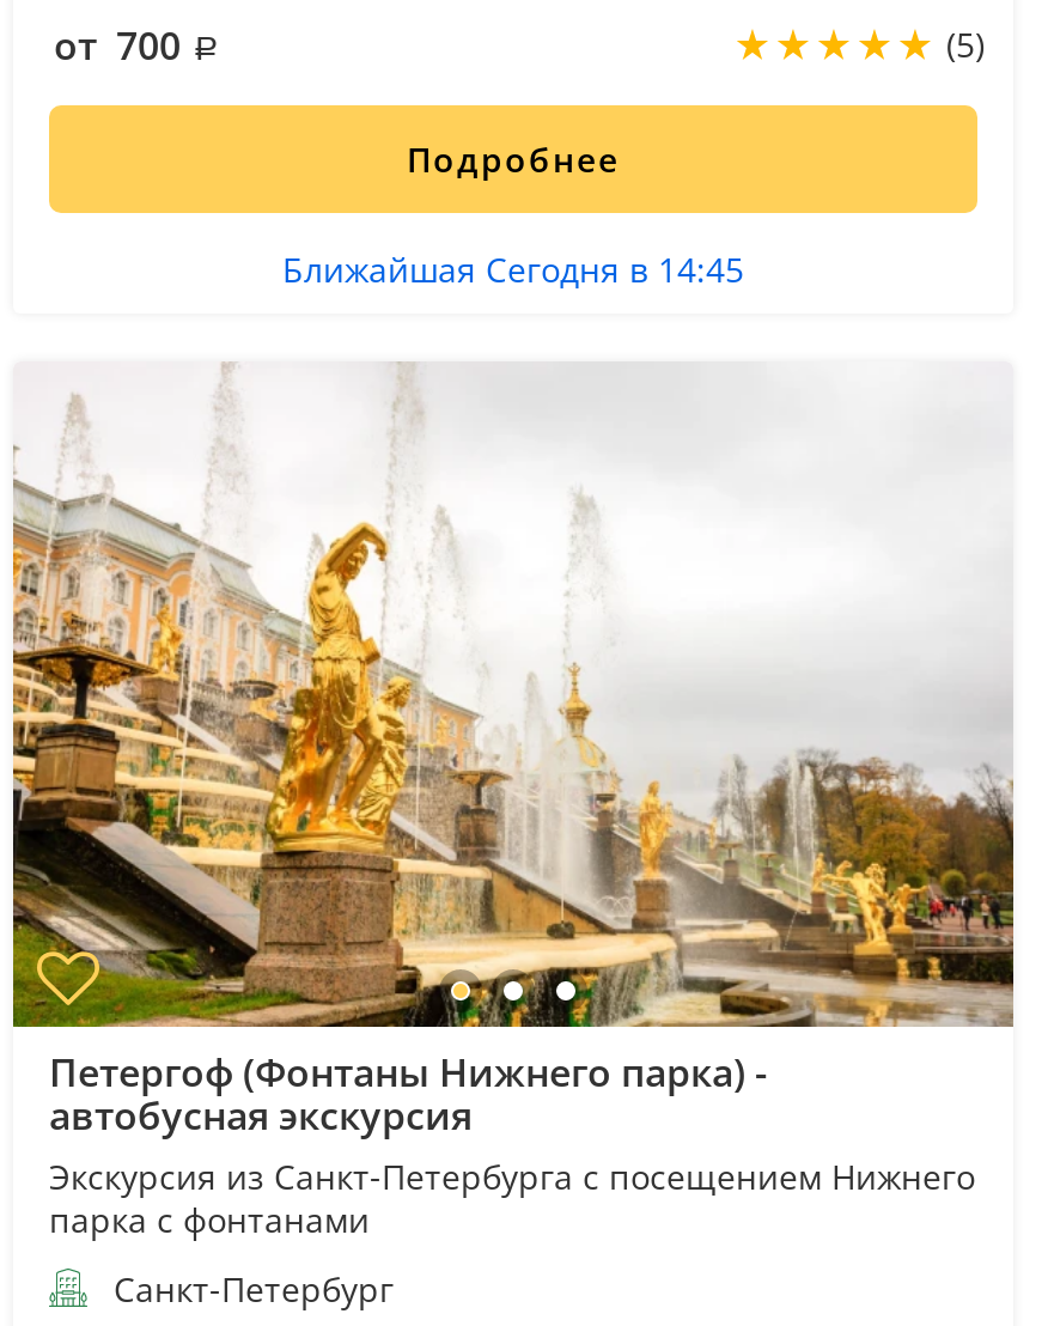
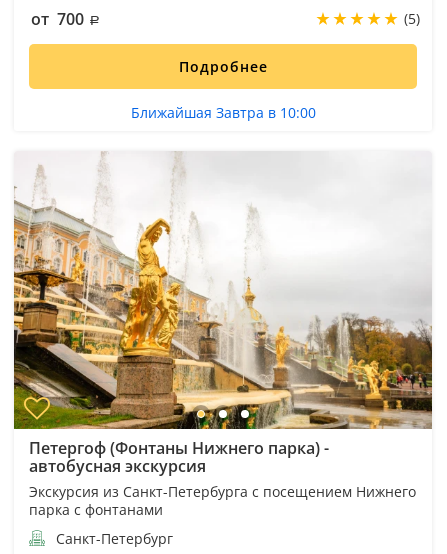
- Ближайшая Сегодня в 14:45
+ Ближайшая Завтра в 10:00
